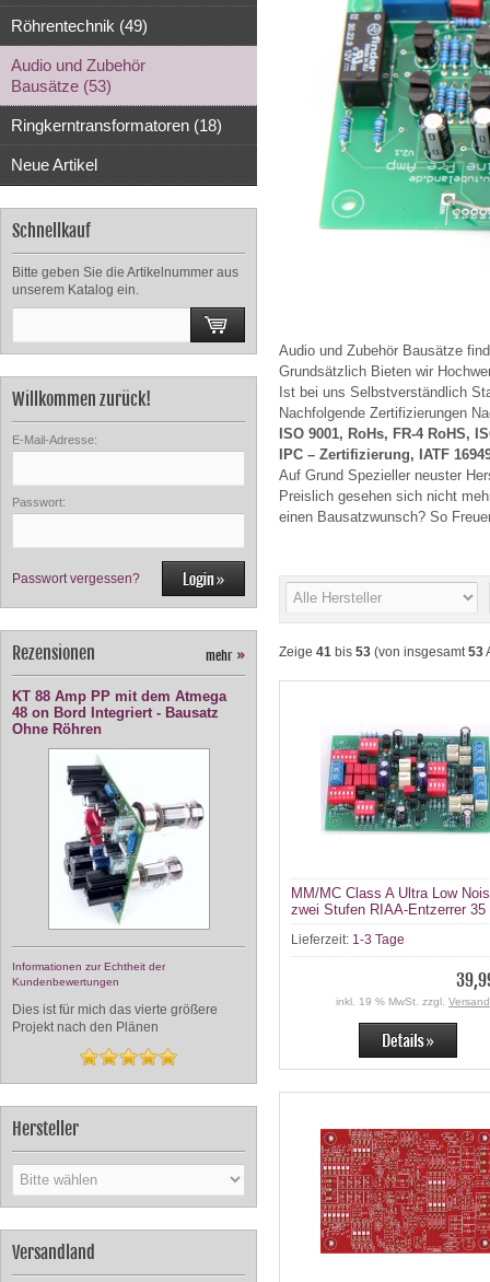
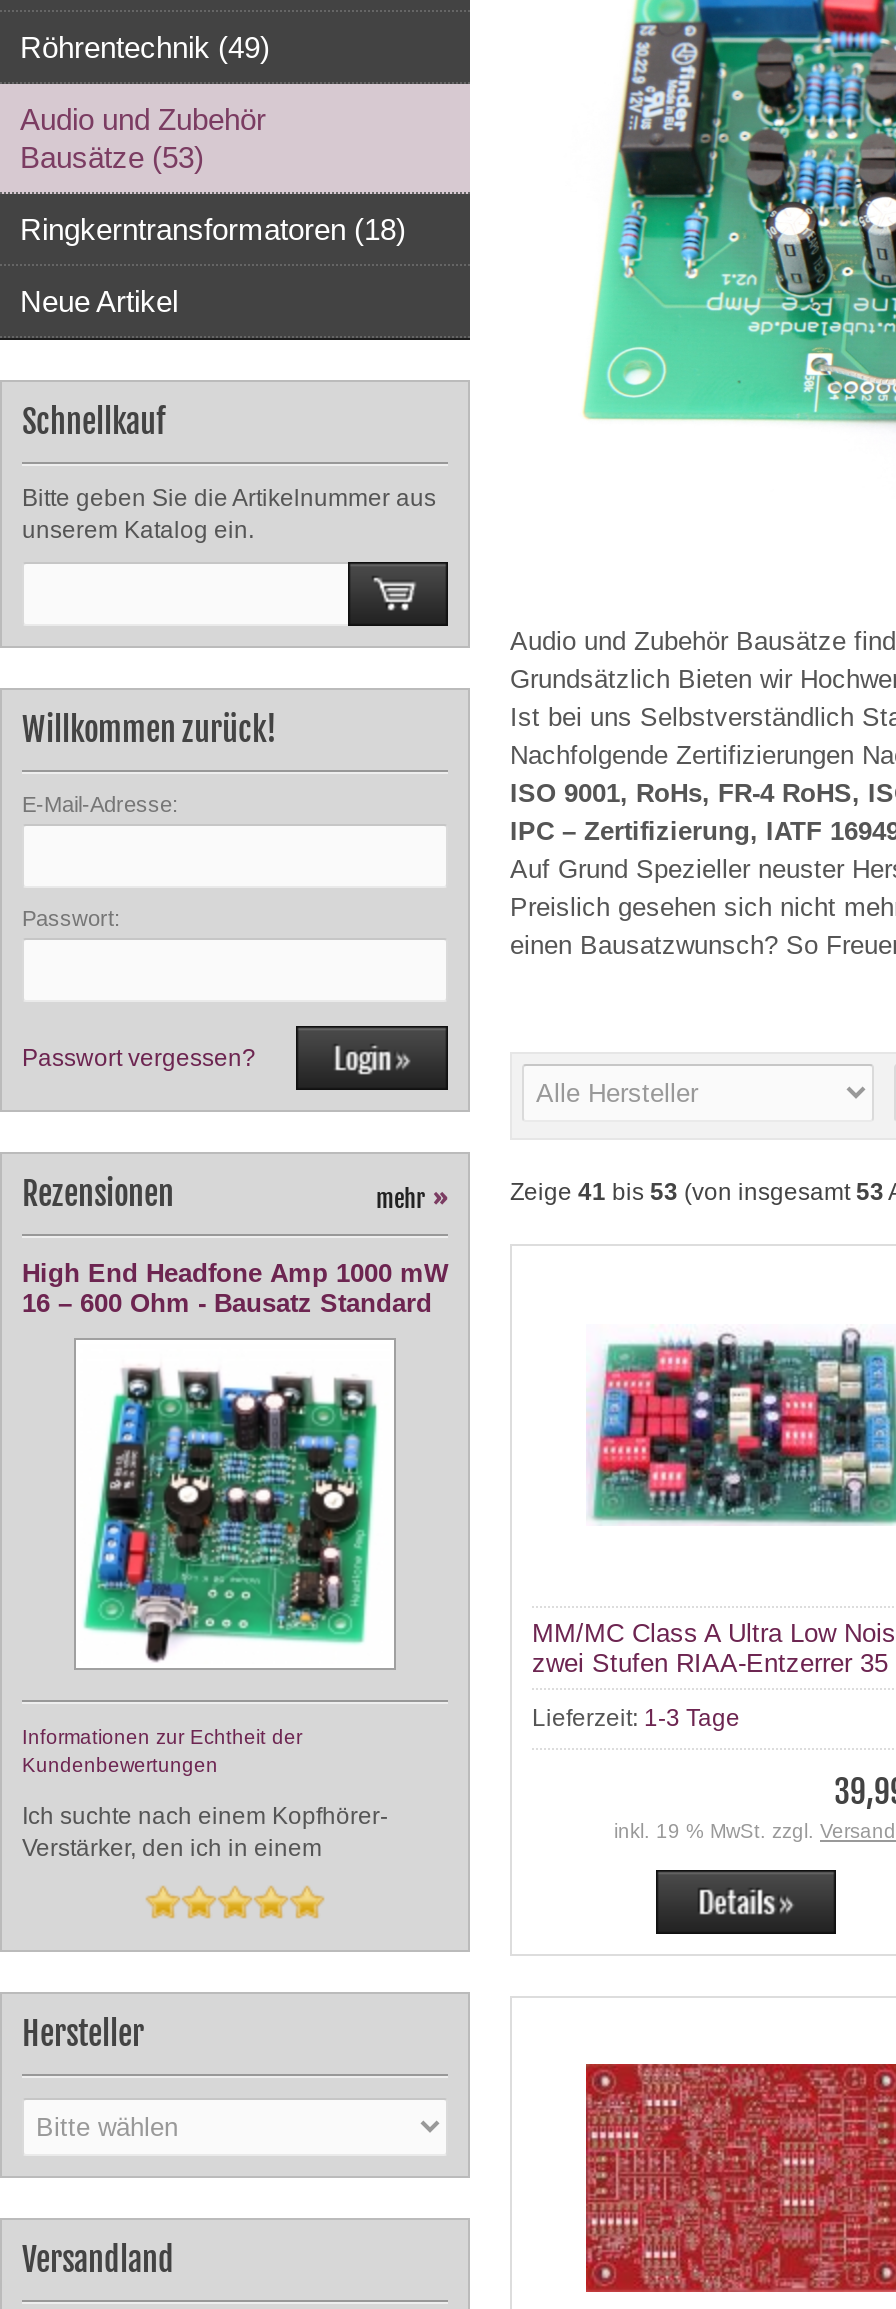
- KT 88 Amp PP mit dem Atmega
- 48 on Bord Integriert - Bausatz
- Ohne Röhren
+ High End Headfone Amp 1000 mW
+ 16 – 600 Ohm - Bausatz Standard

- [image]
+ [image]

- Dies ist für mich das vierte größere
- Projekt nach den Plänen
+ Ich suchte nach einem Kopfhörer-
+ Verstärker, den ich in einem

- [image]
+ [image]
